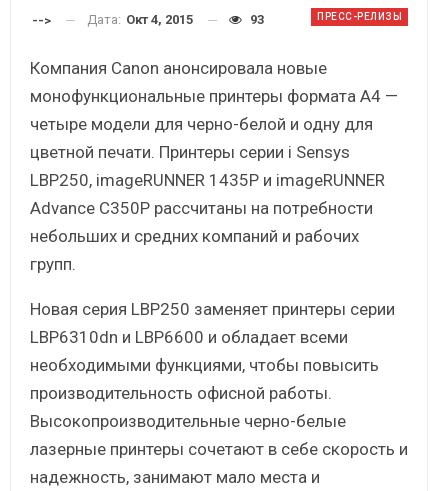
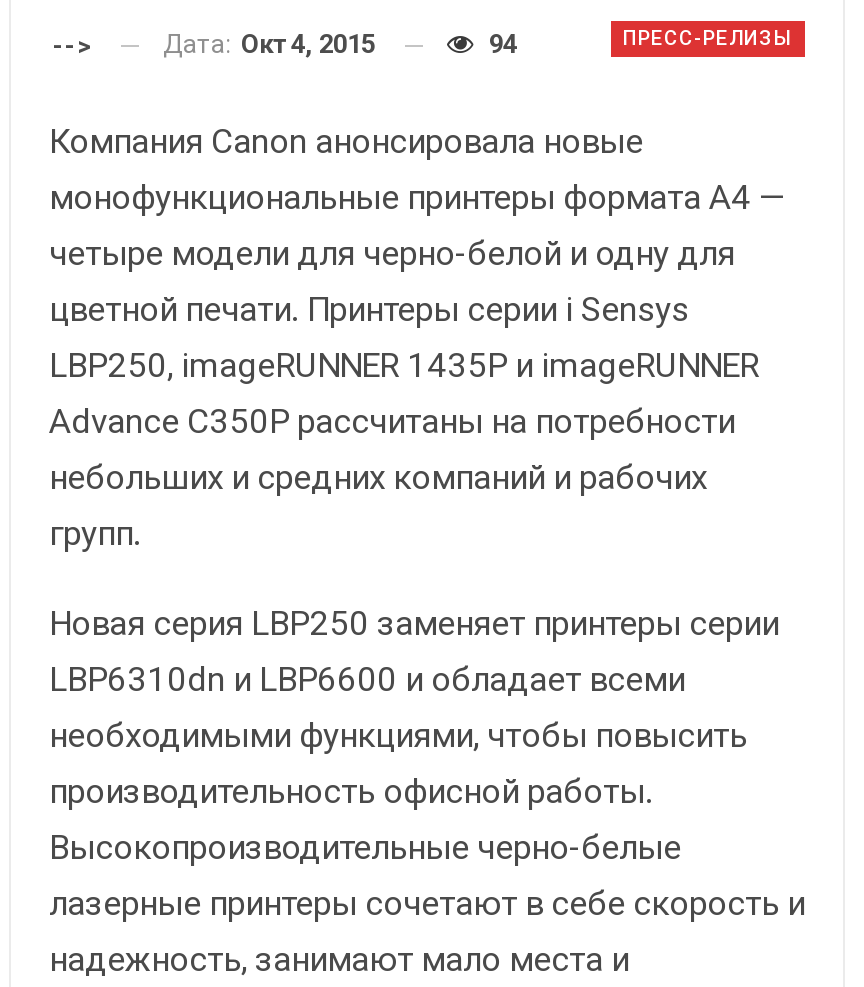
- 93
+ 94
